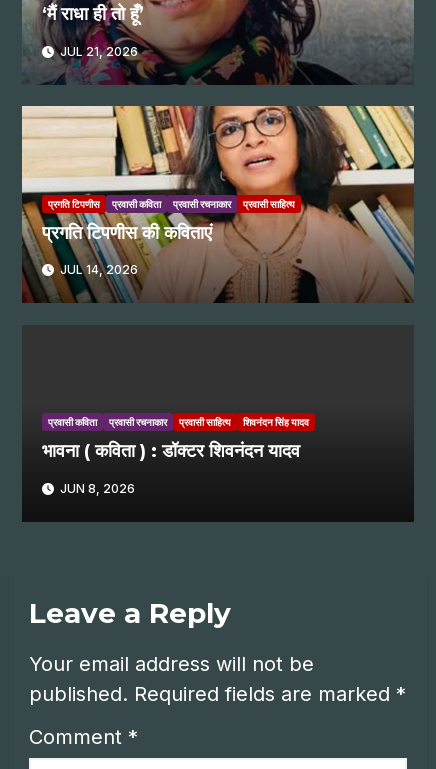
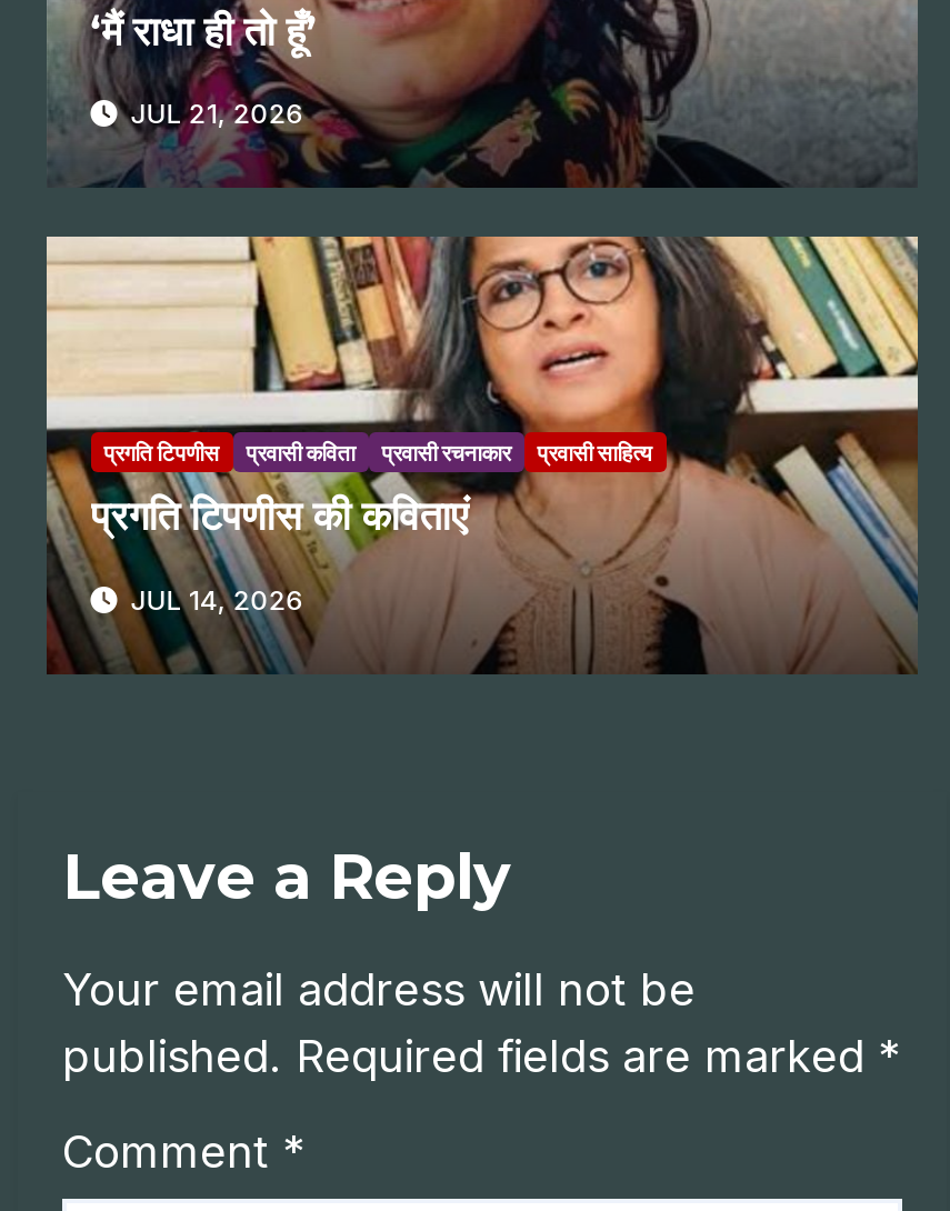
- [image]
- प्रवासी कविता
- प्रवासी रचनाकार
- प्रवासी साहित्य
- शिवनंदन सिंह यादव
- भावना ( कविता ) : डॉक्टर शिवनंदन यादव
- JUN 8, 2026
